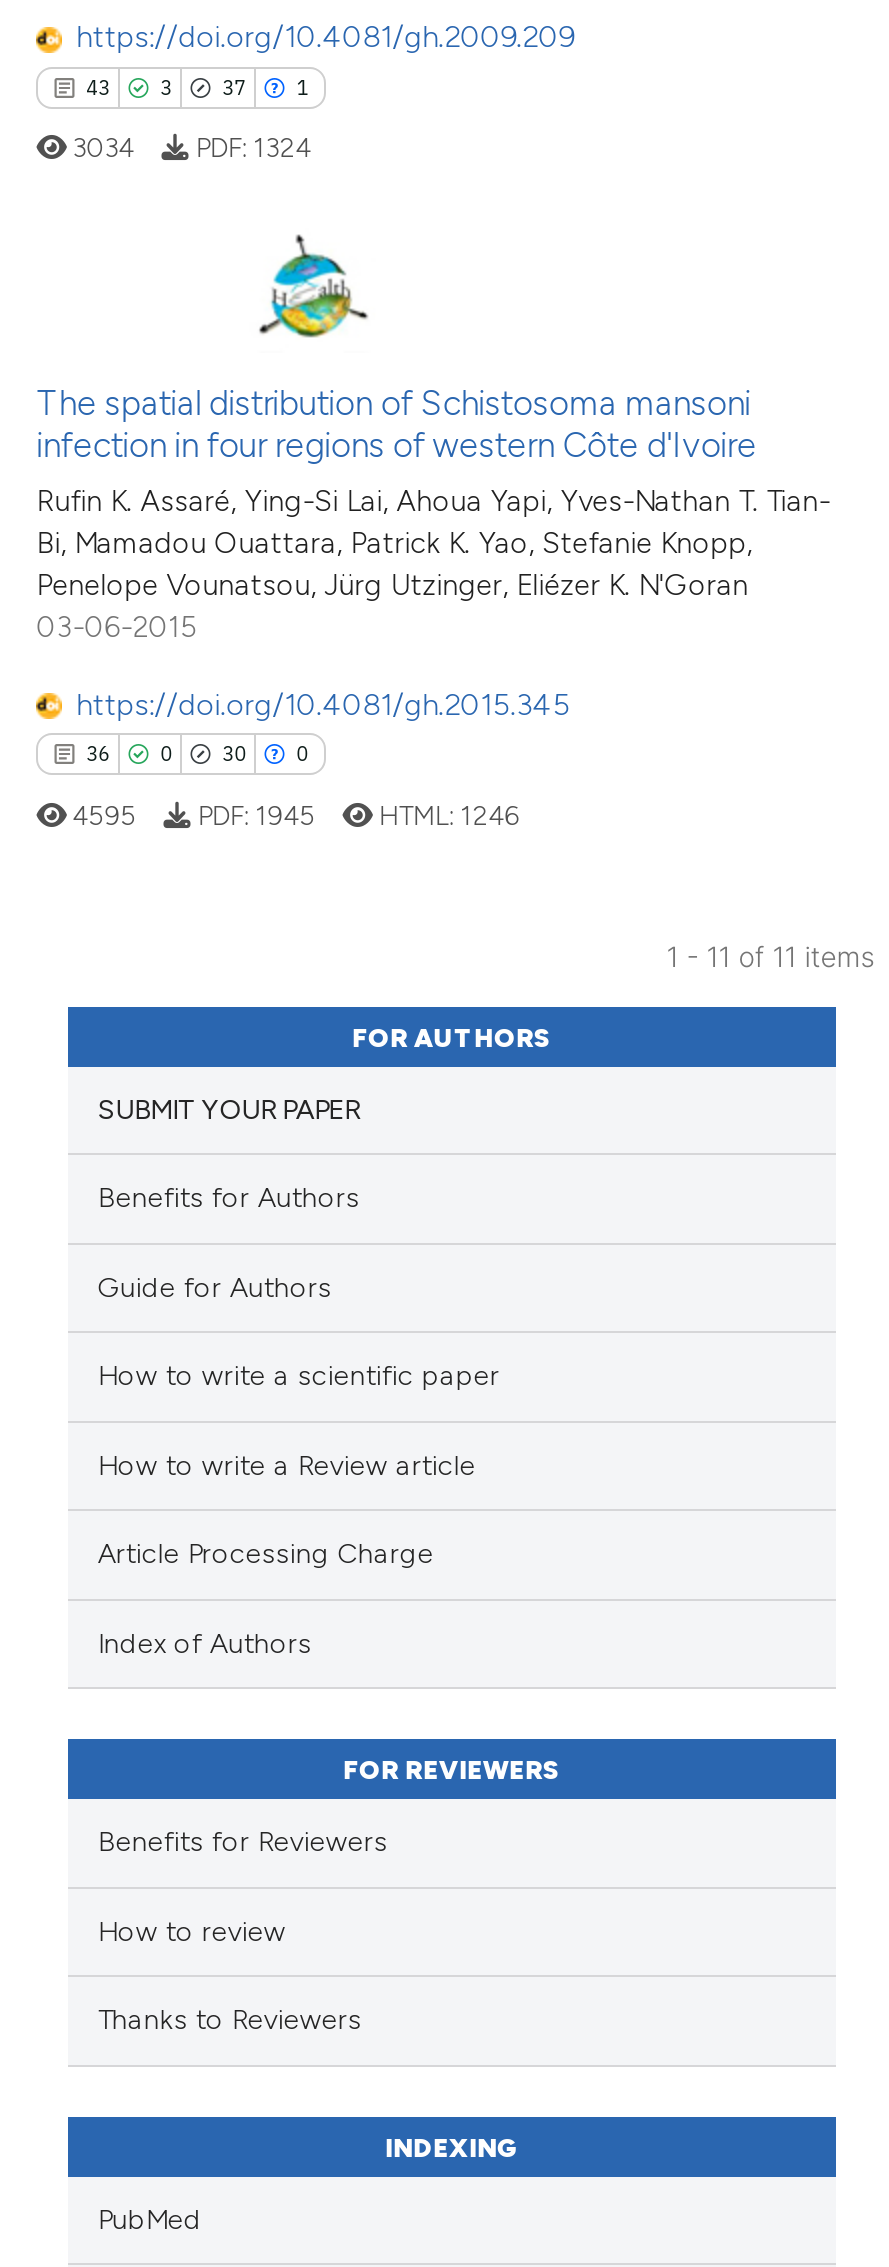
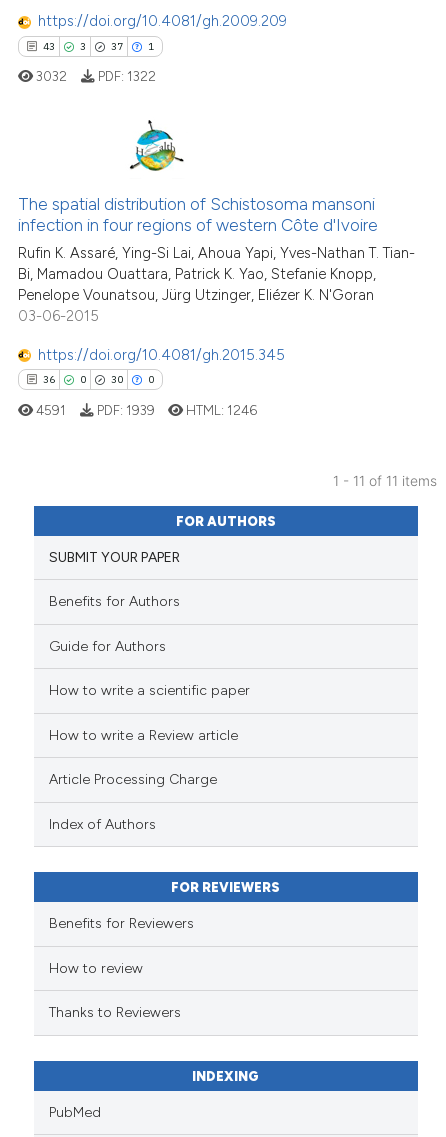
- 3034
+ 3032

- PDF: 1324
+ PDF: 1322

- 4595
+ 4591

- PDF: 1945
+ PDF: 1939
